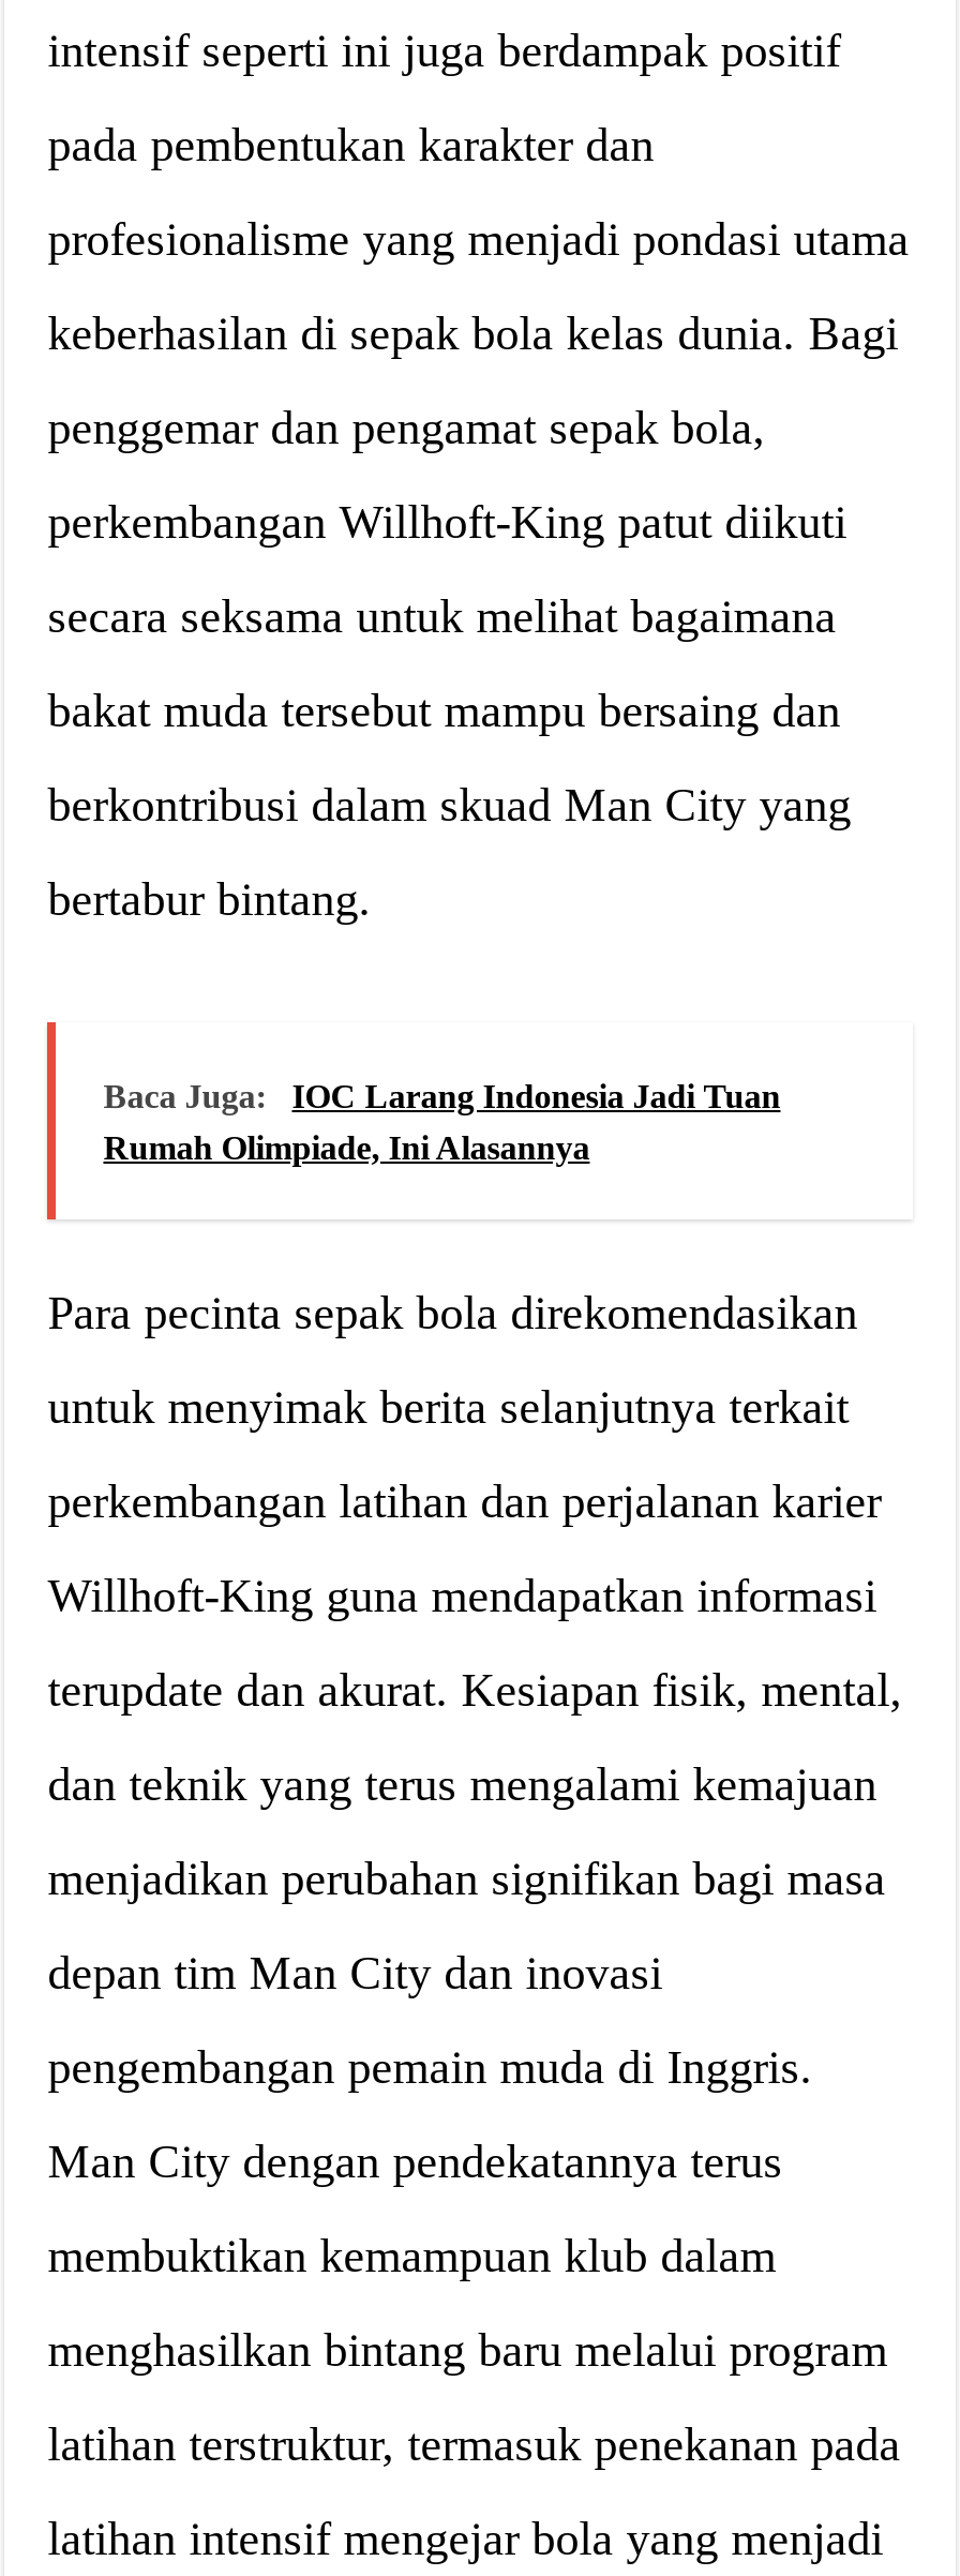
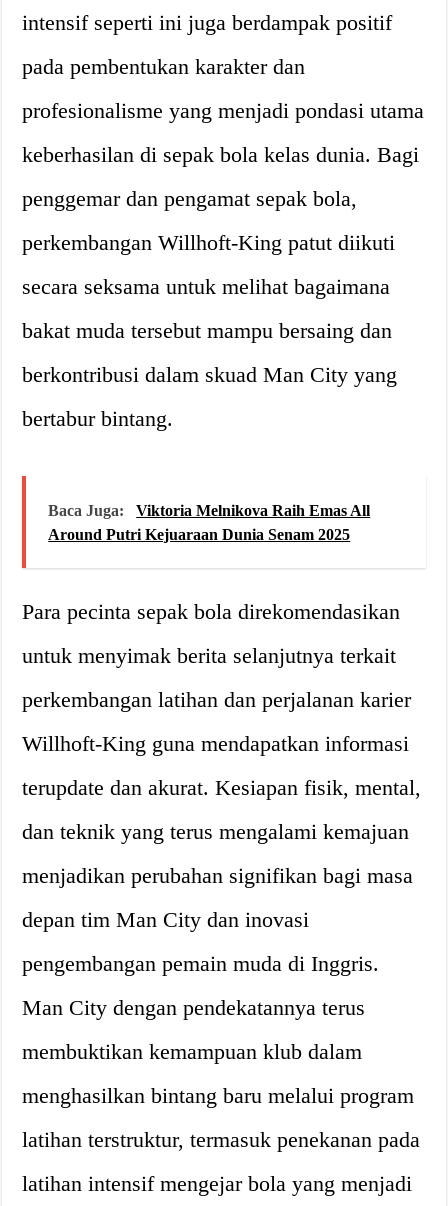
- IOC Larang Indonesia Jadi Tuan
- Rumah Olimpiade, Ini Alasannya
+ Viktoria Melnikova Raih Emas All
+ Around Putri Kejuaraan Dunia Senam 2025
